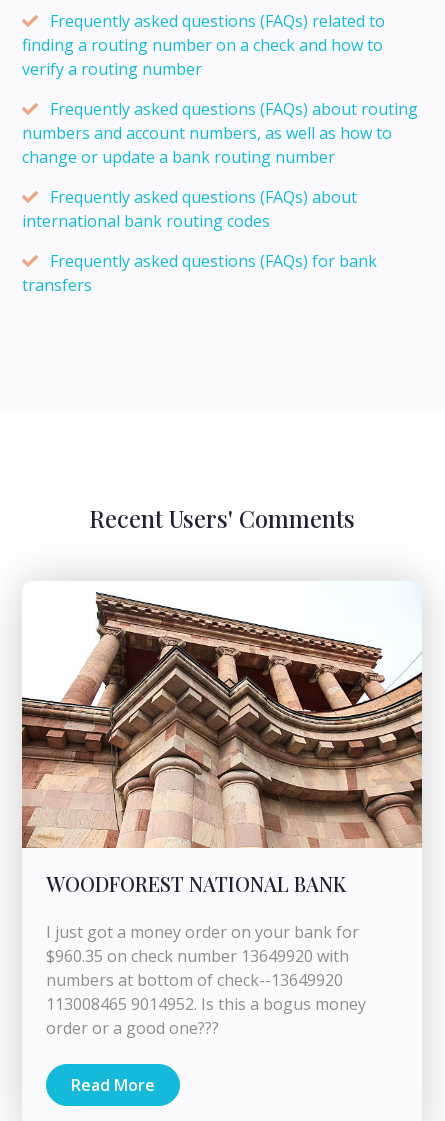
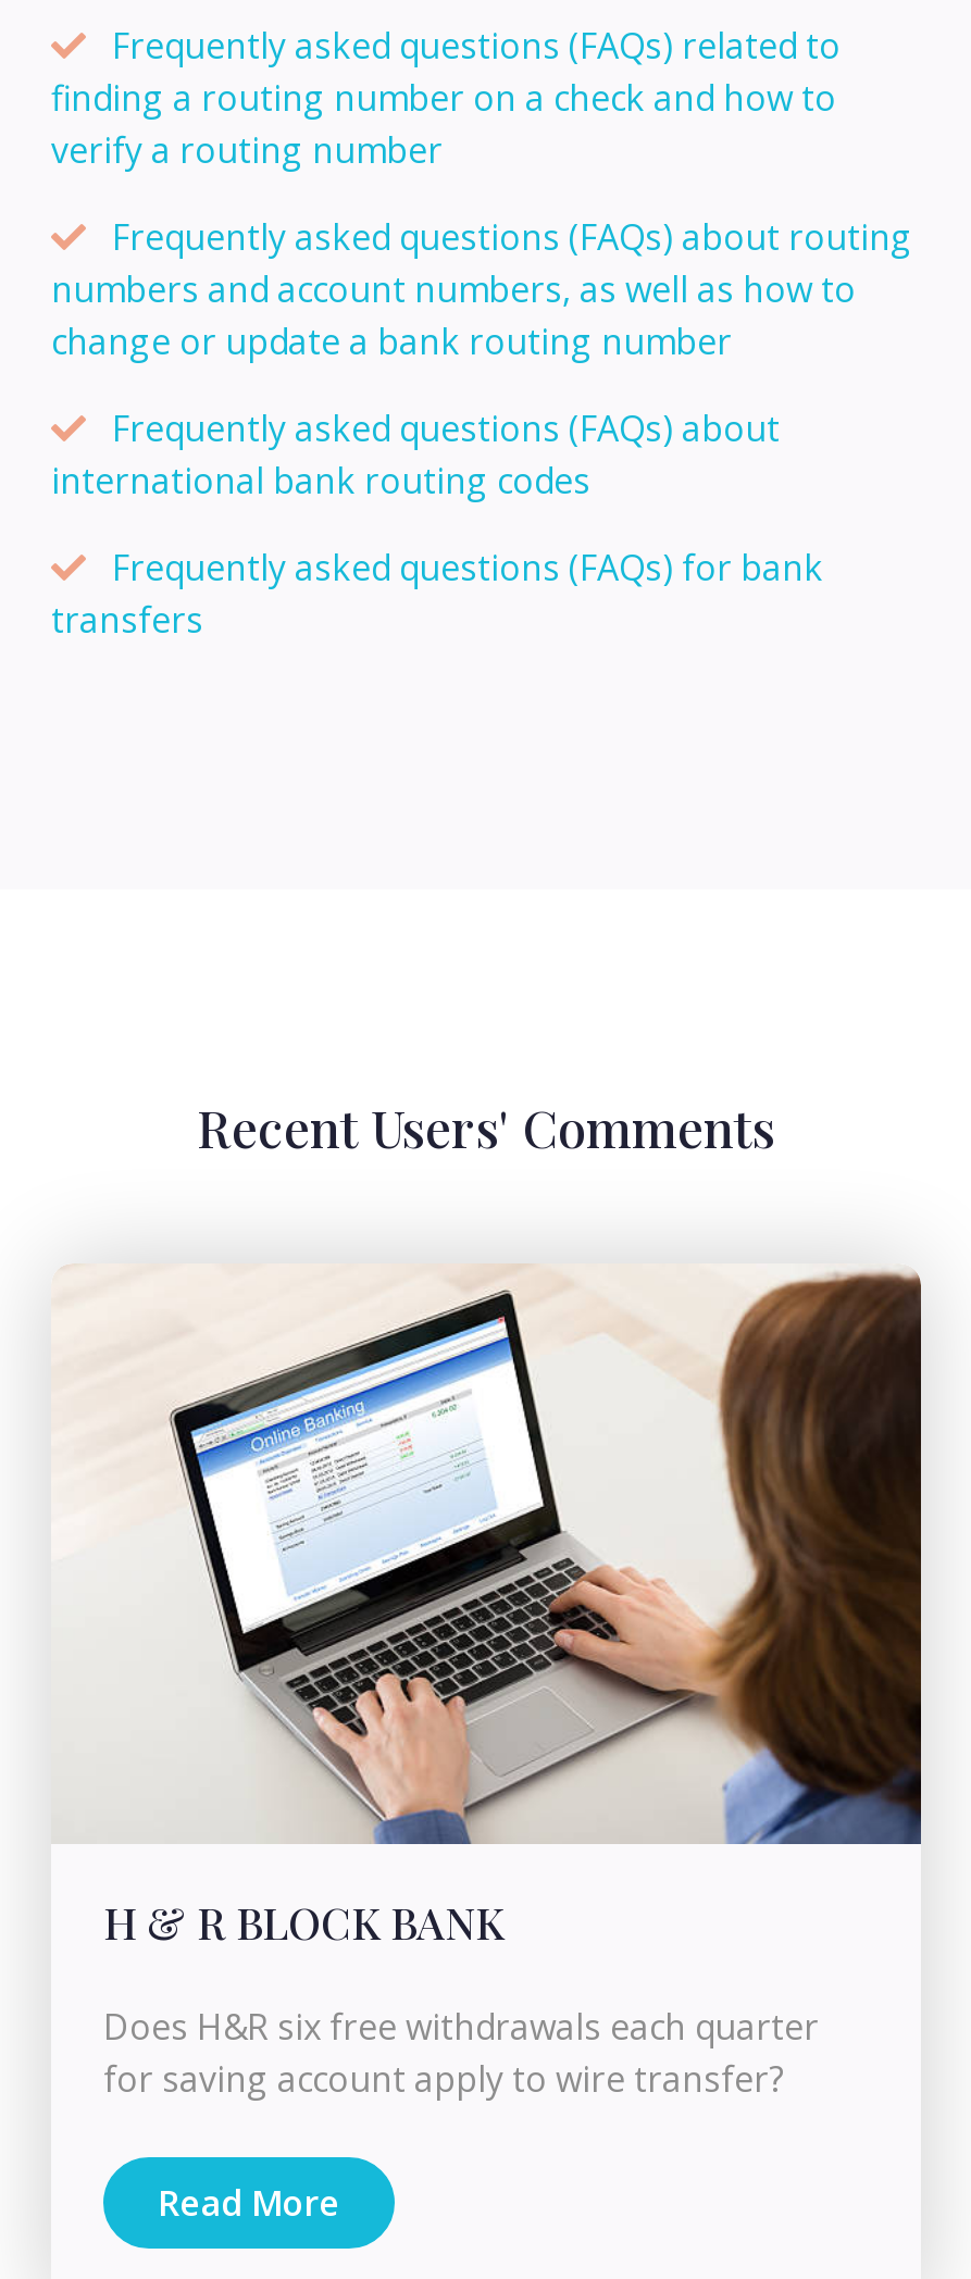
- [image]
- WOODFOREST NATIONAL BANK
+ [image]
+ H & R BLOCK BANK

- I just got a money order on your bank for
- $960.35 on check number 13649920 with
- numbers at bottom of check--13649920
- 113008465 9014952. Is this a bogus money
- order or a good one???
+ Does H&R six free withdrawals each quarter
+ for saving account apply to wire transfer?
